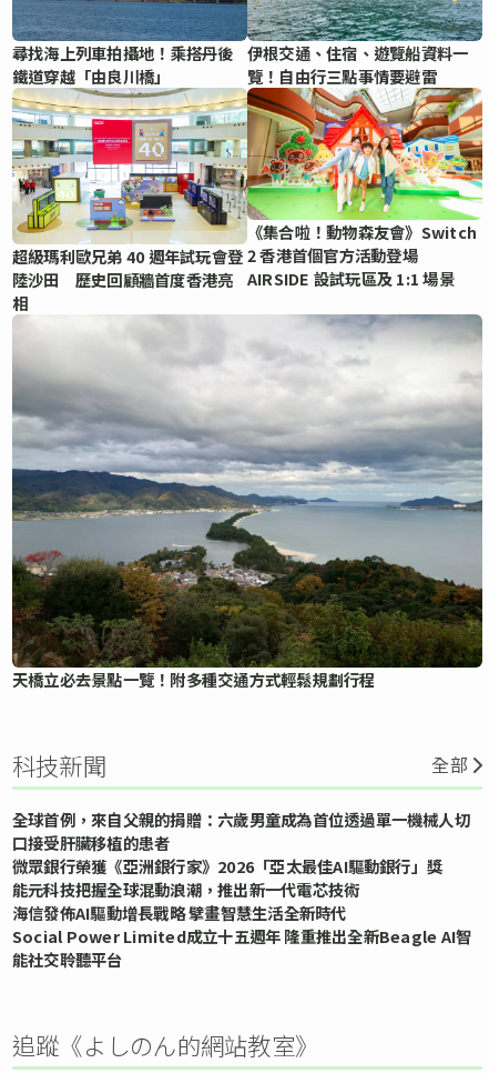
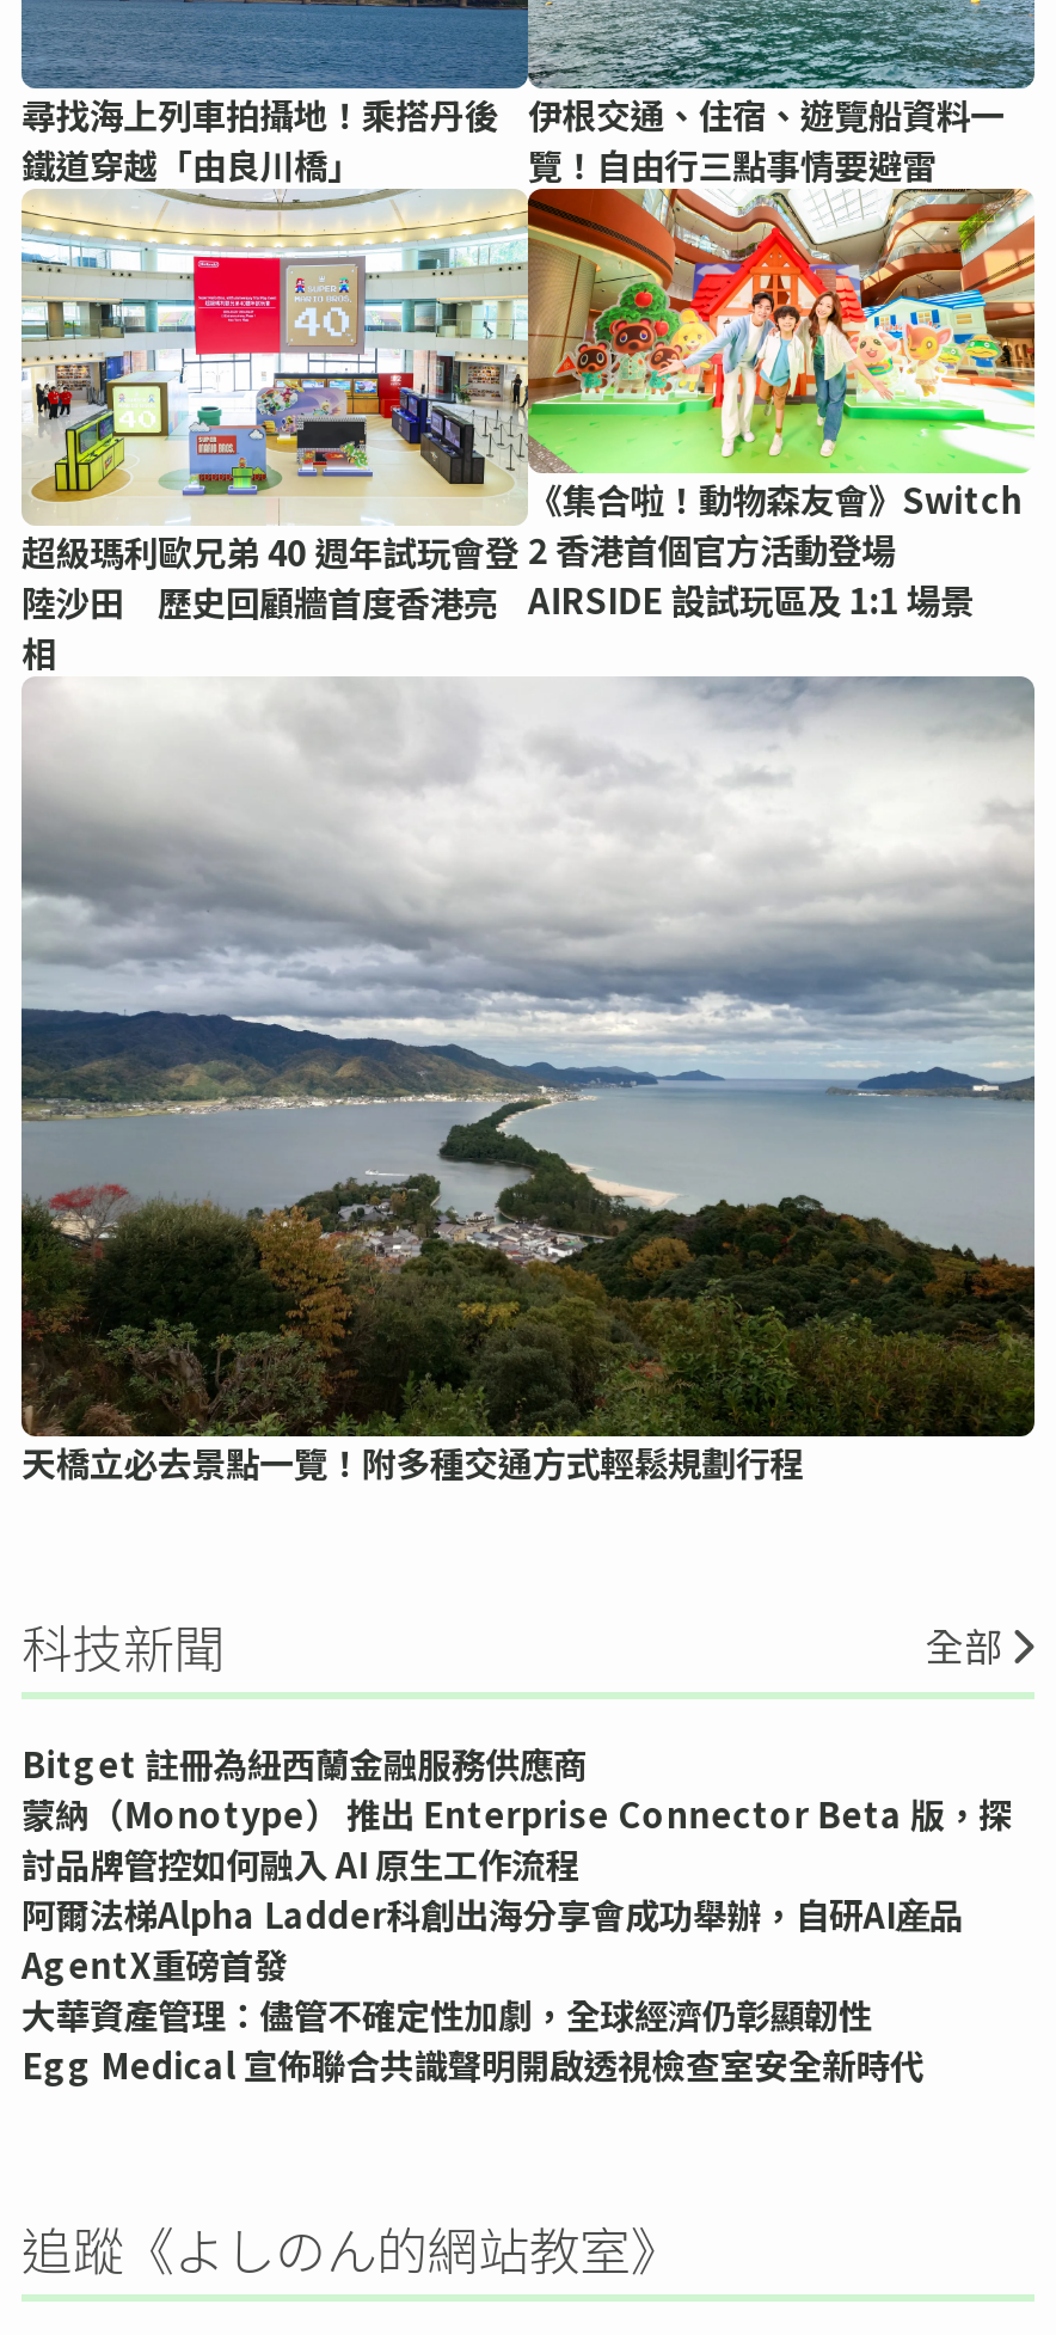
- 全球首例，來自父親的捐贈：六歲男童成為首位透過單一機械人切
- 口接受肝臟移植的患者
- 微眾銀行榮獲《亞洲銀行家》2026「亞太最佳AI驅動銀行」獎
- 能元科技把握全球混動浪潮，推出新一代電芯技術
- 海信發佈AI驅動增長戰略 擘畫智慧生活全新時代
- Social Power Limited成立十五週年 隆重推出全新Beagle AI智
- 能社交聆聽平台
+ Bitget 註冊為紐西蘭金融服務供應商
+ 蒙納（Monotype） 推出 Enterprise Connector Beta 版，探
+ 討品牌管控如何融入 AI 原生工作流程
+ 阿爾法梯Alpha Ladder科創出海分享會成功舉辦，自研AI産品
+ AgentX重磅首發
+ 大華資產管理：儘管不確定性加劇，全球經濟仍彰顯韌性
+ Egg Medical 宣佈聯合共識聲明開啟透視檢查室安全新時代
